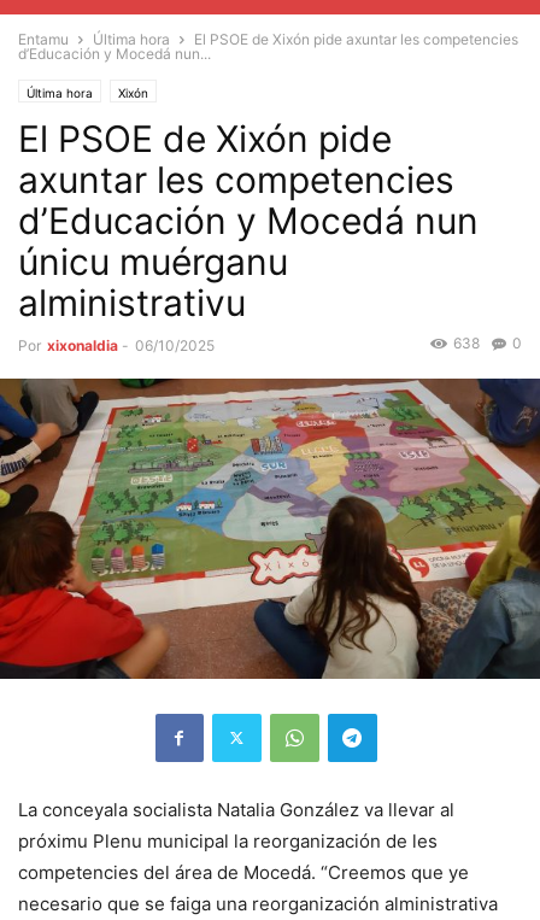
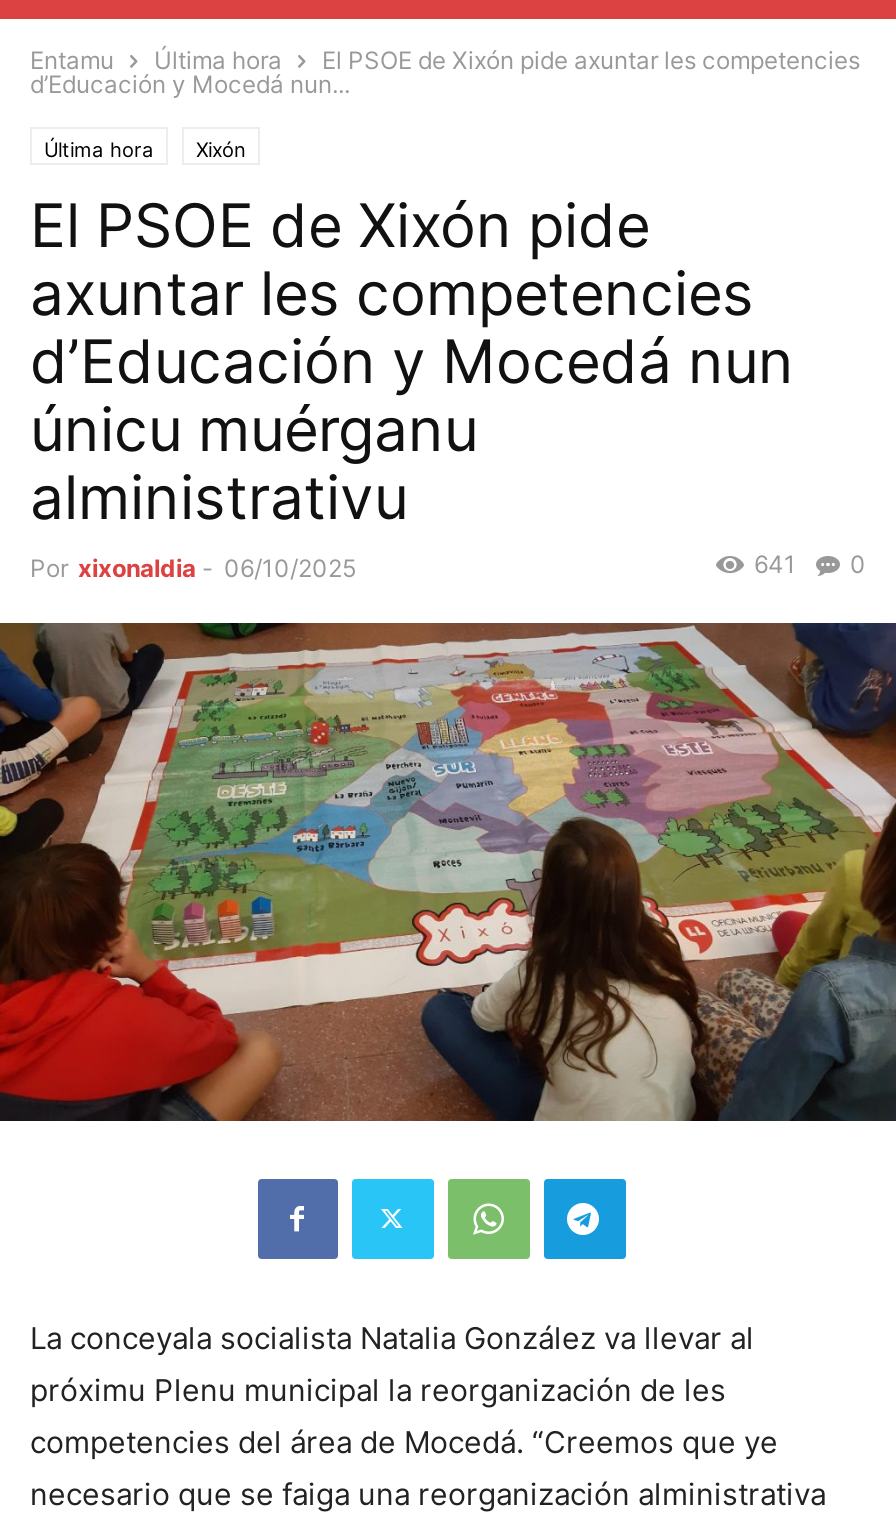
- 638 0
+ 641 0
